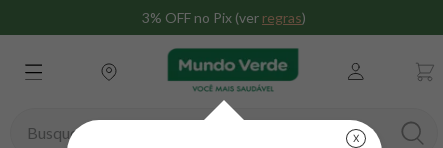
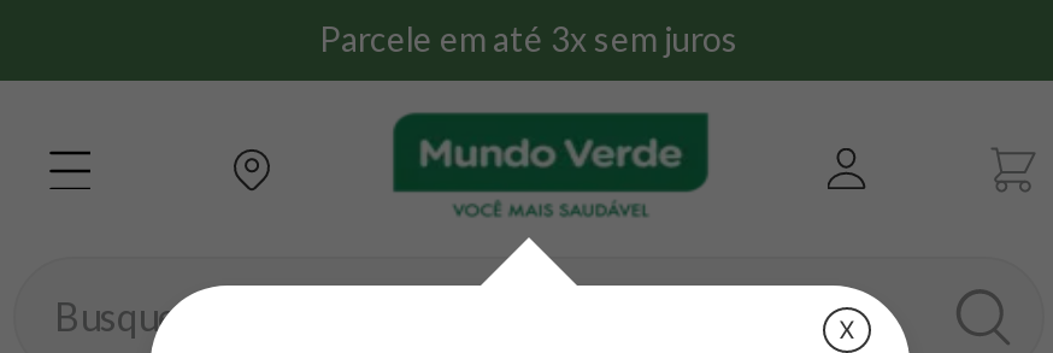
- 3% OFF no Pix (ver regras)
+ Parcele em até 3x sem juros
